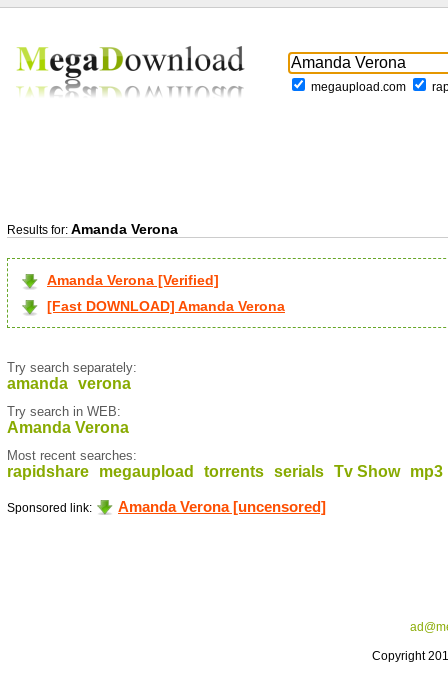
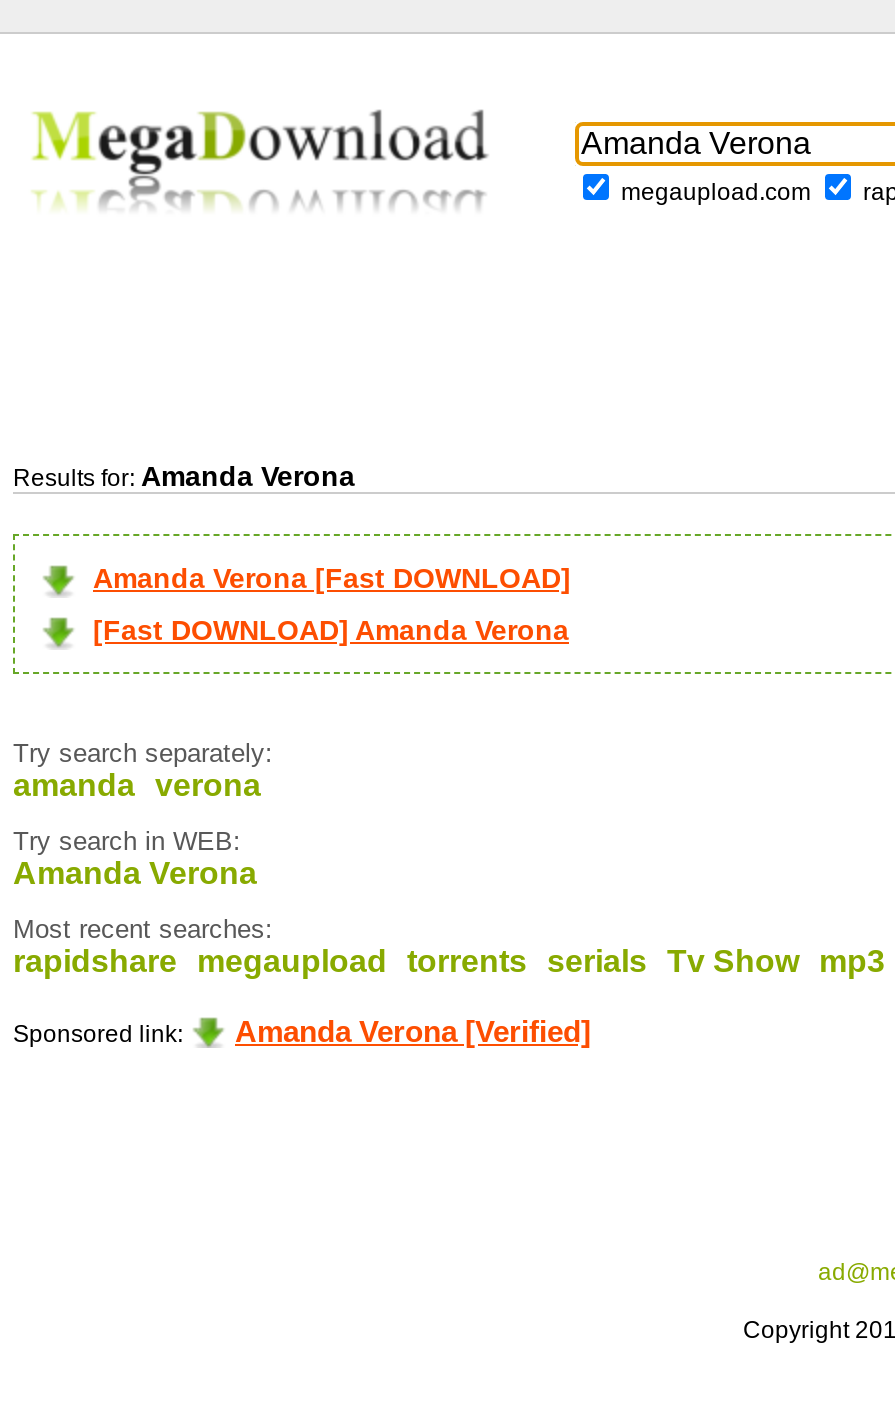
+ Amanda Verona [Fast DOWNLOAD]

moved down: Amanda Verona [Verified]

- Amanda Verona [uncensored]
